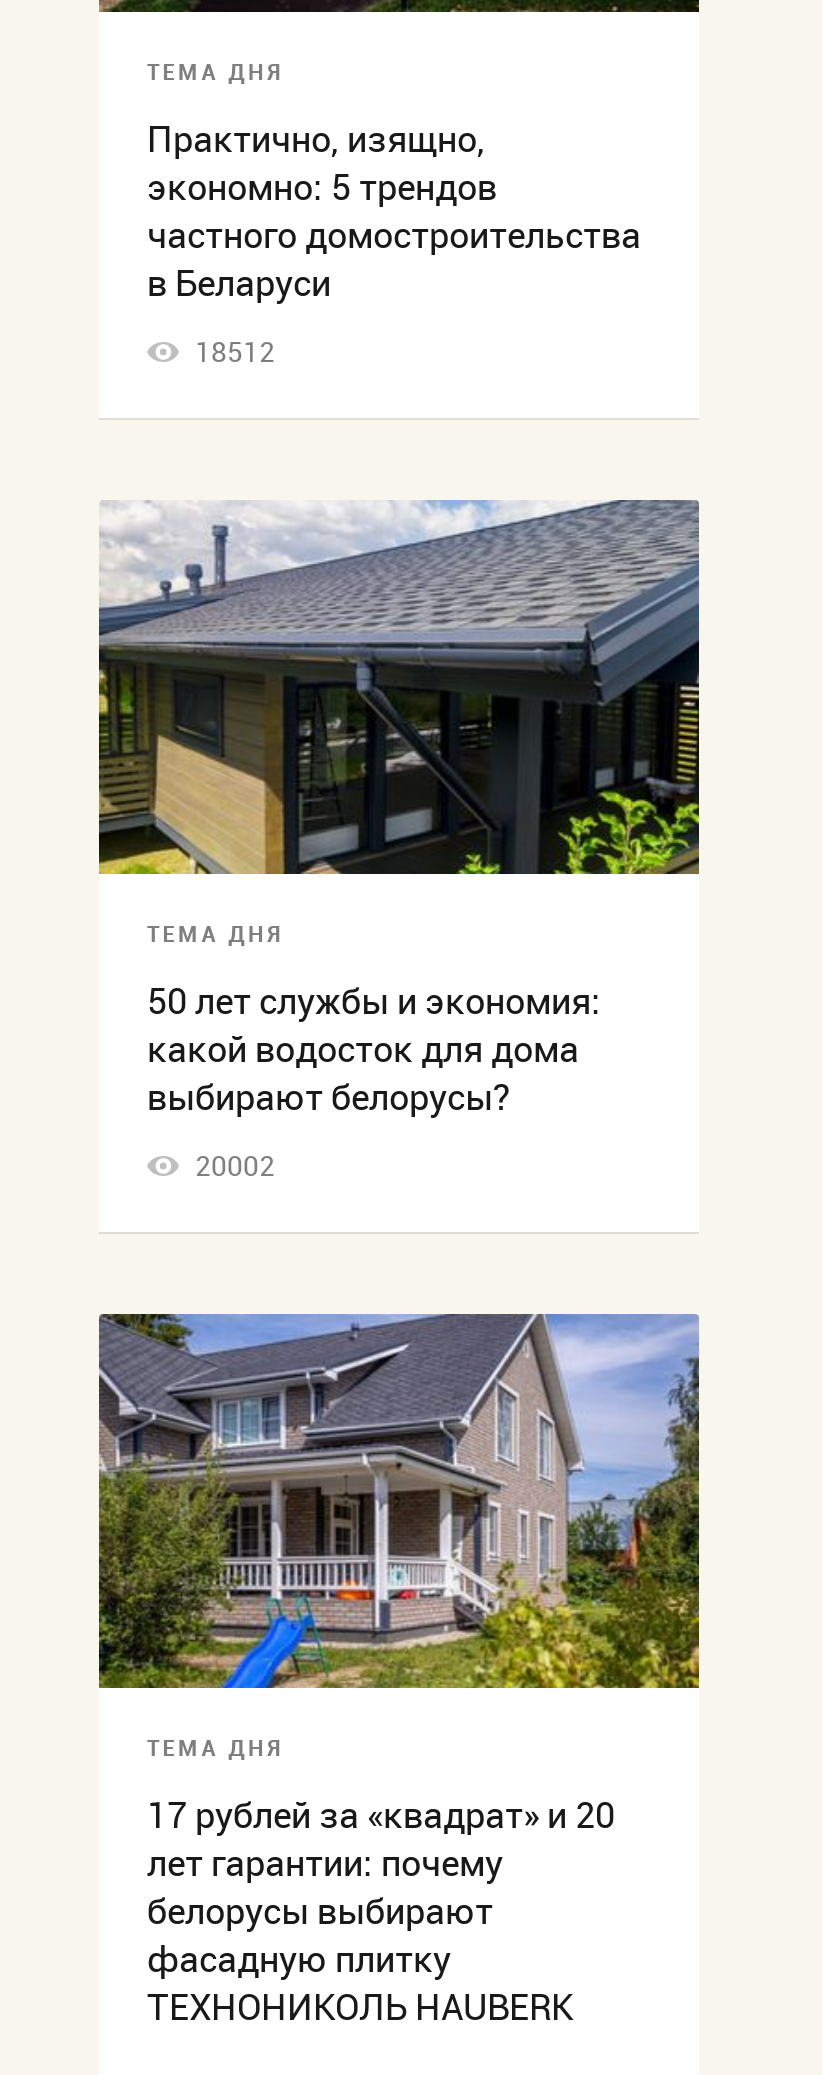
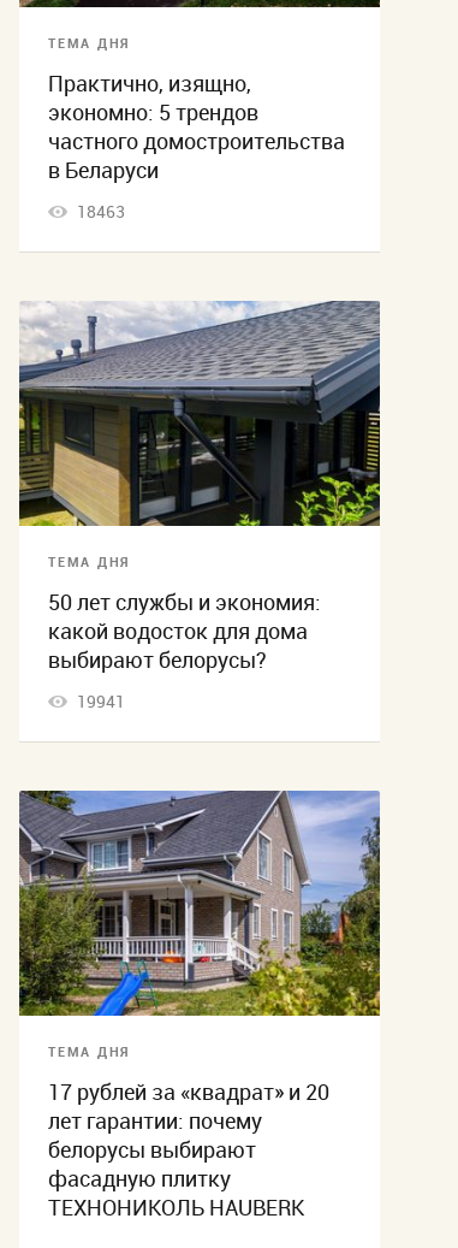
- 18512
+ 18463

- 20002
+ 19941
